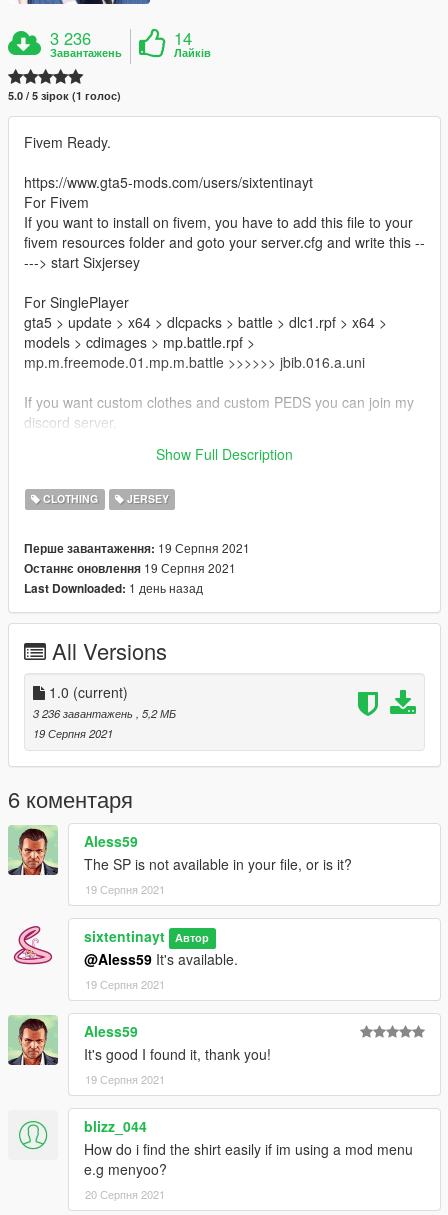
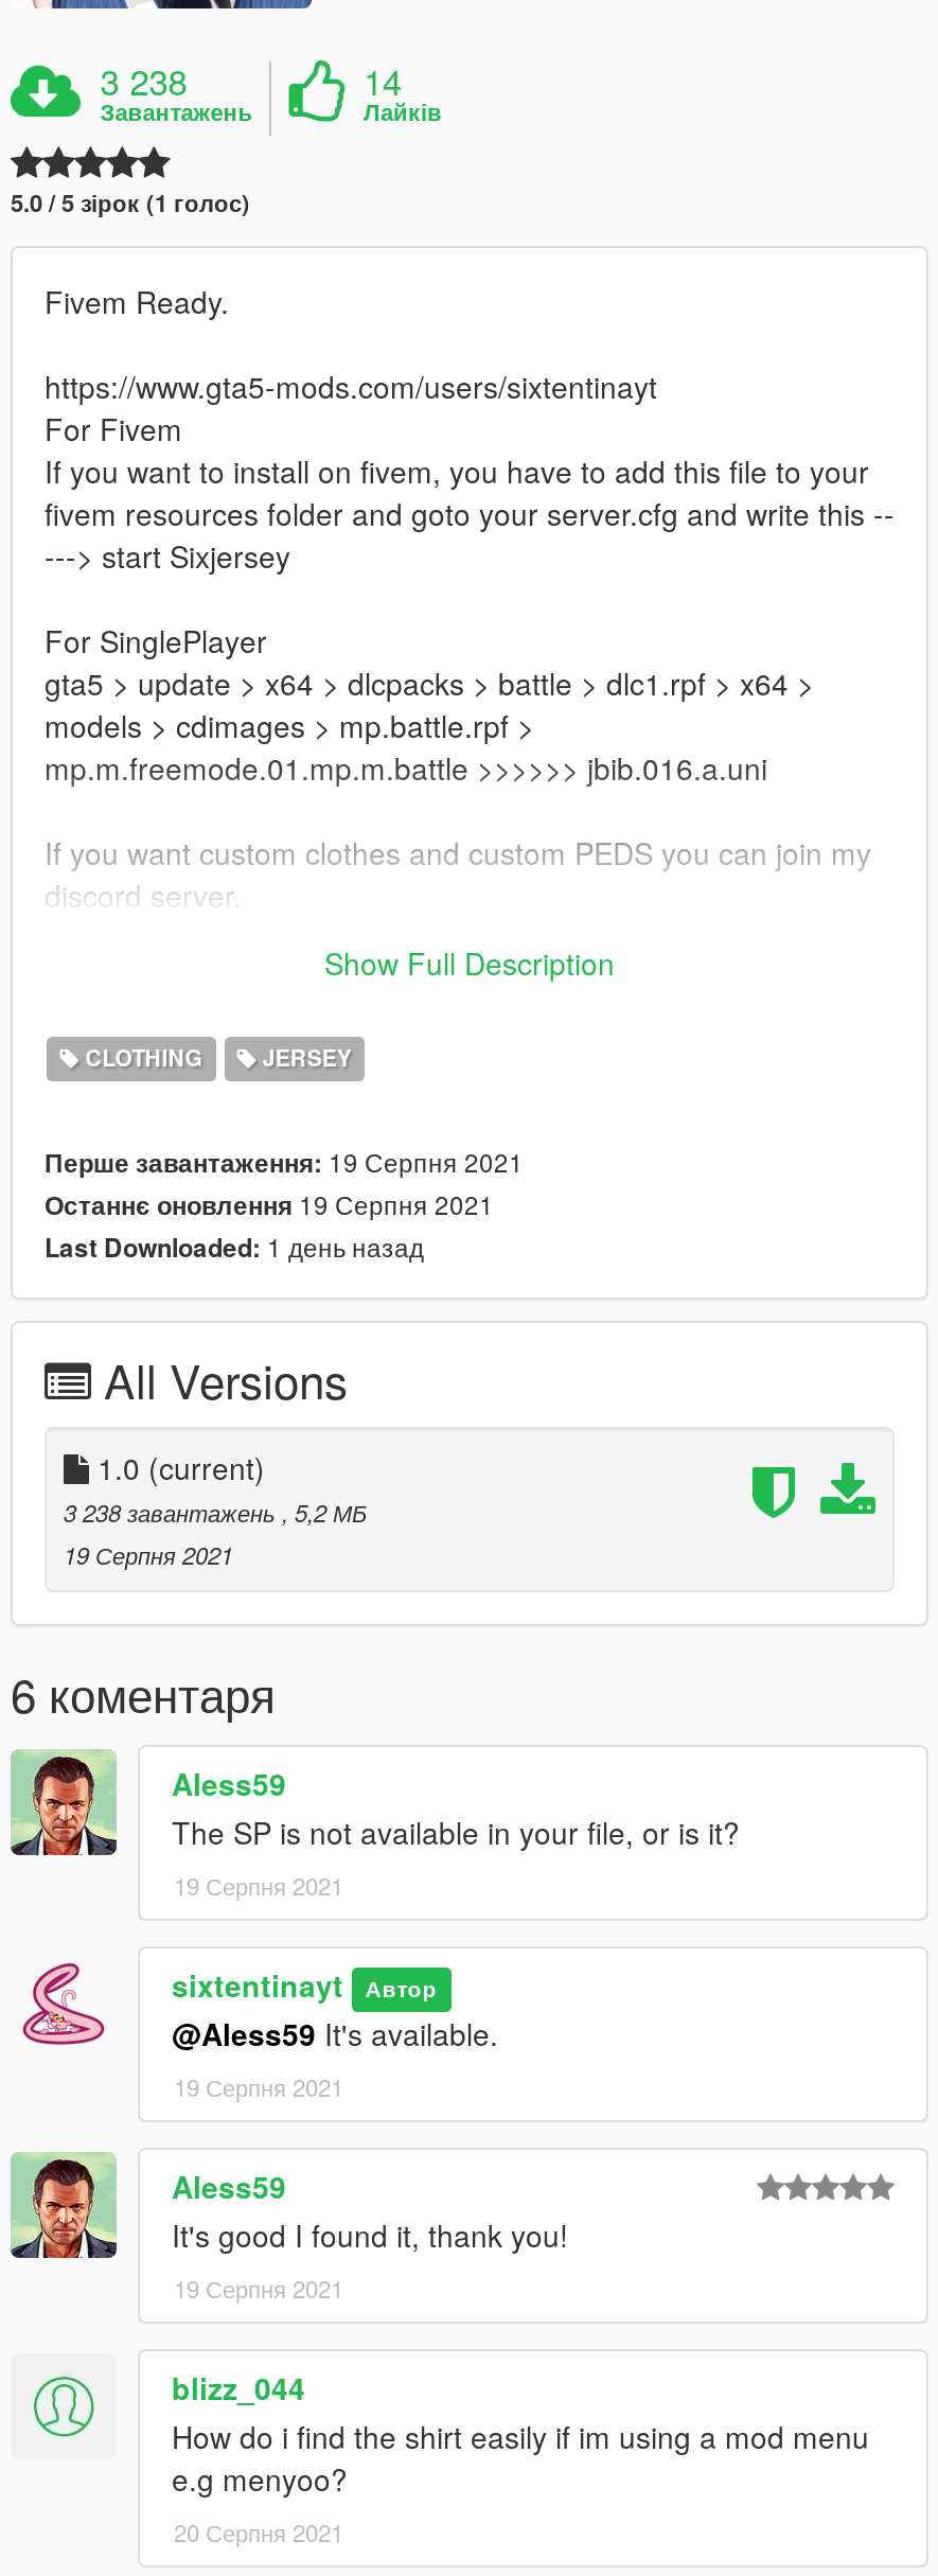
- 3 236
+ 3 238

- 3 236 завантажень, 5,2 МБ
+ 3 238 завантажень, 5,2 МБ
